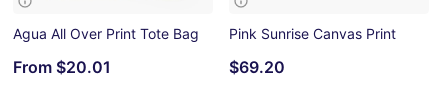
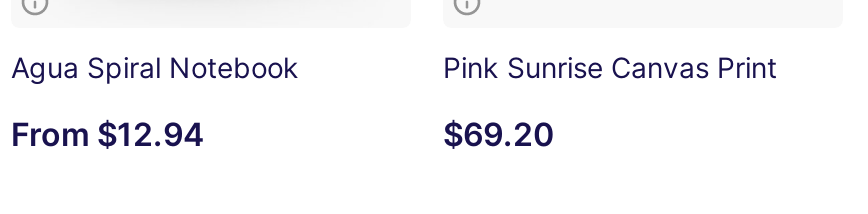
- Agua All Over Print Tote Bag
+ Agua Spiral Notebook

- From $20.01
+ From $12.94
